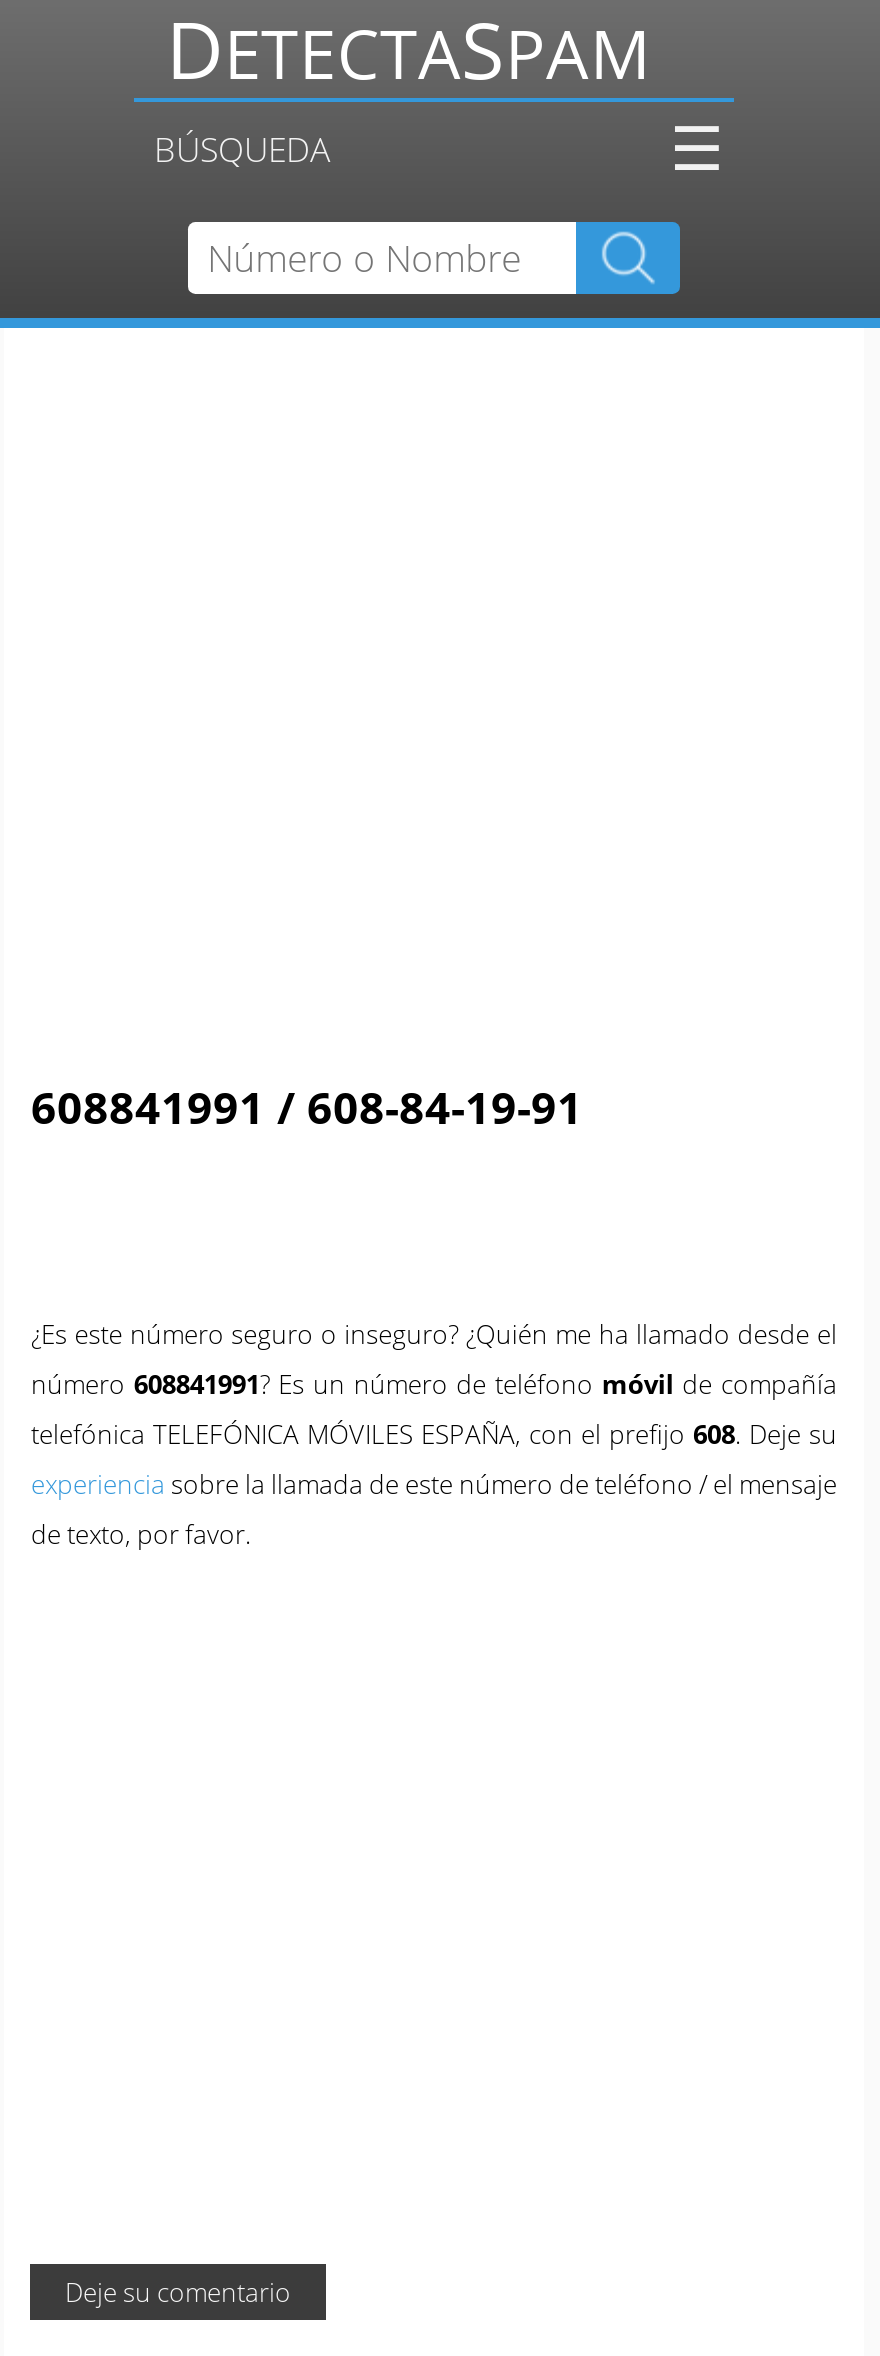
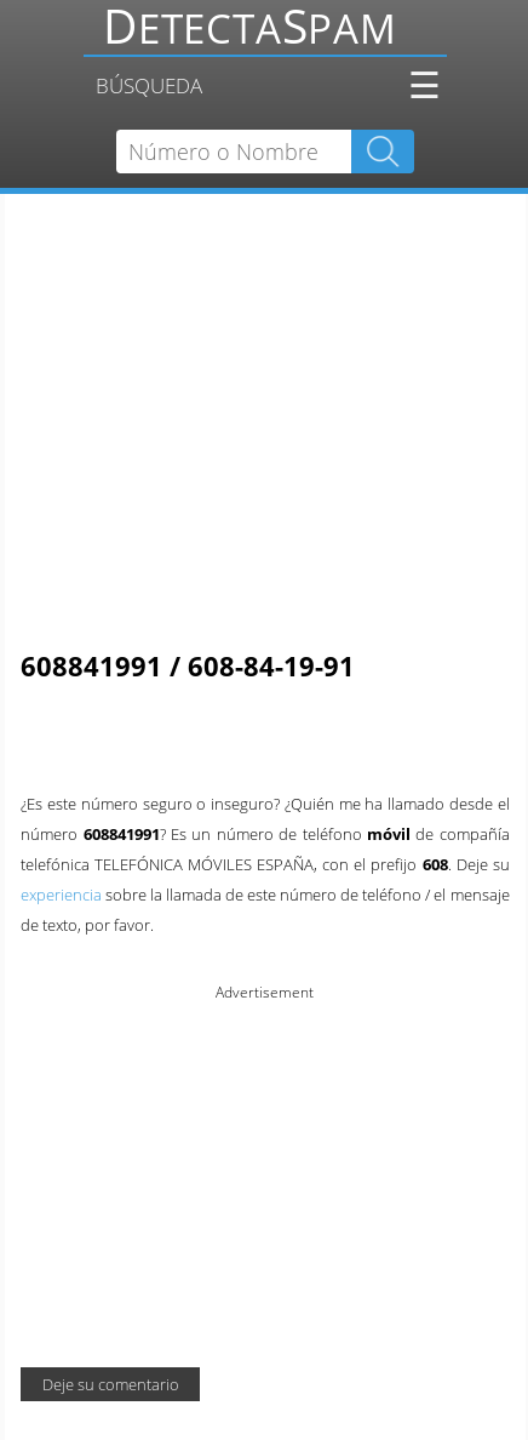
+ Advertisement
